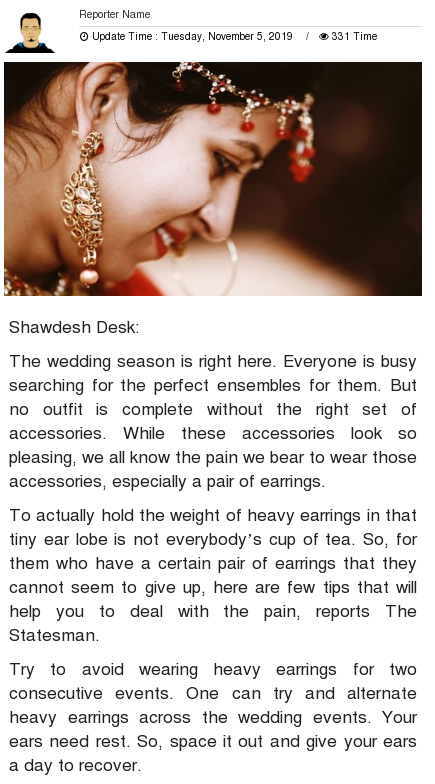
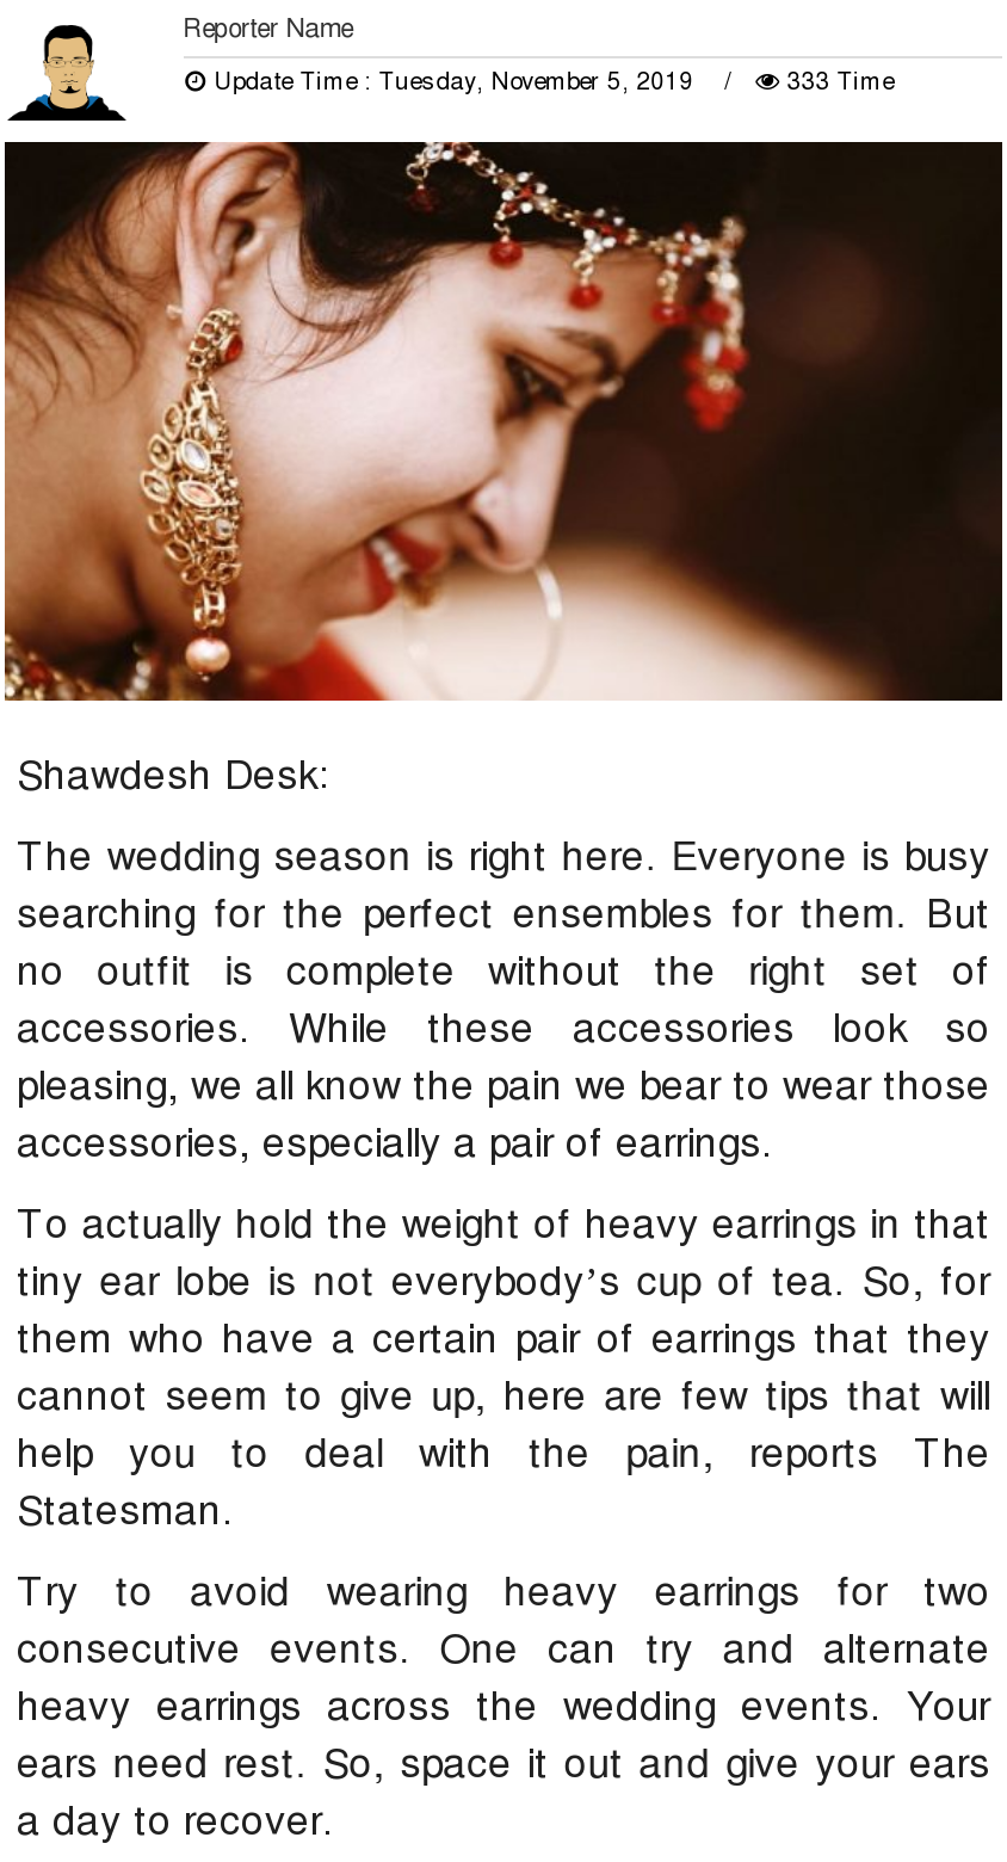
- 331 Time
+ 333 Time
